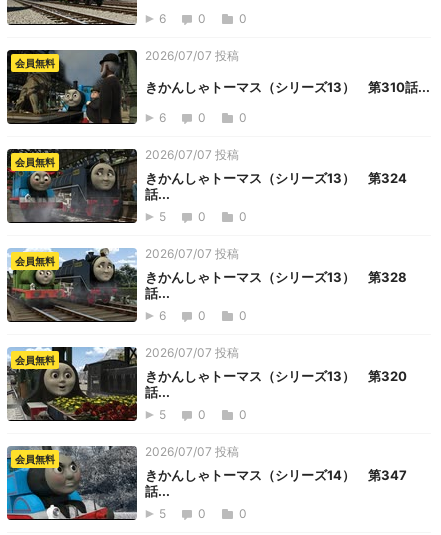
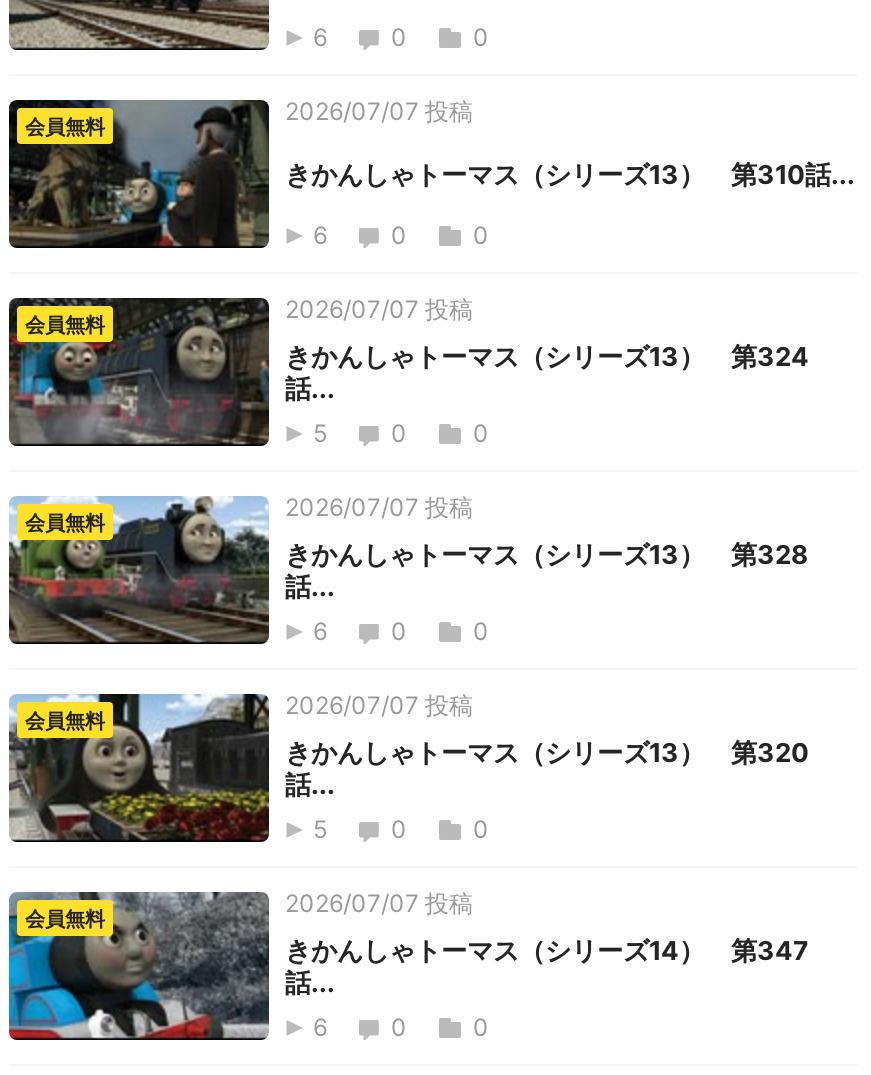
- 5
+ 6
